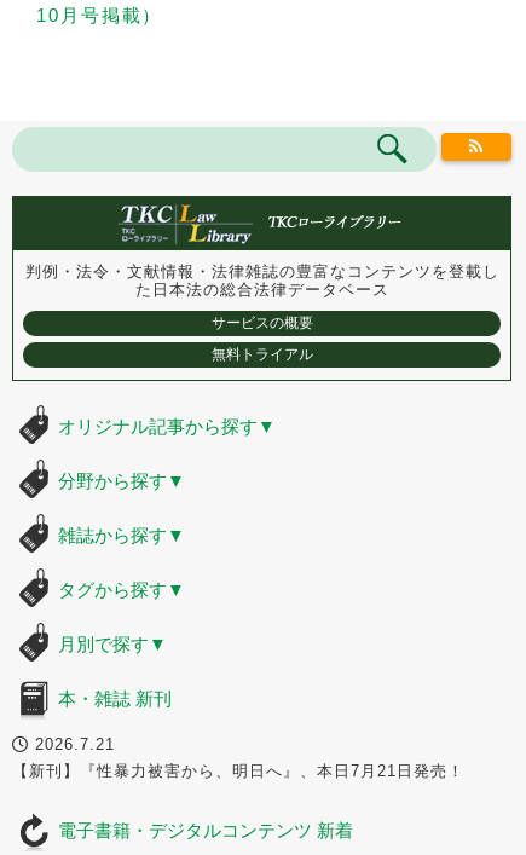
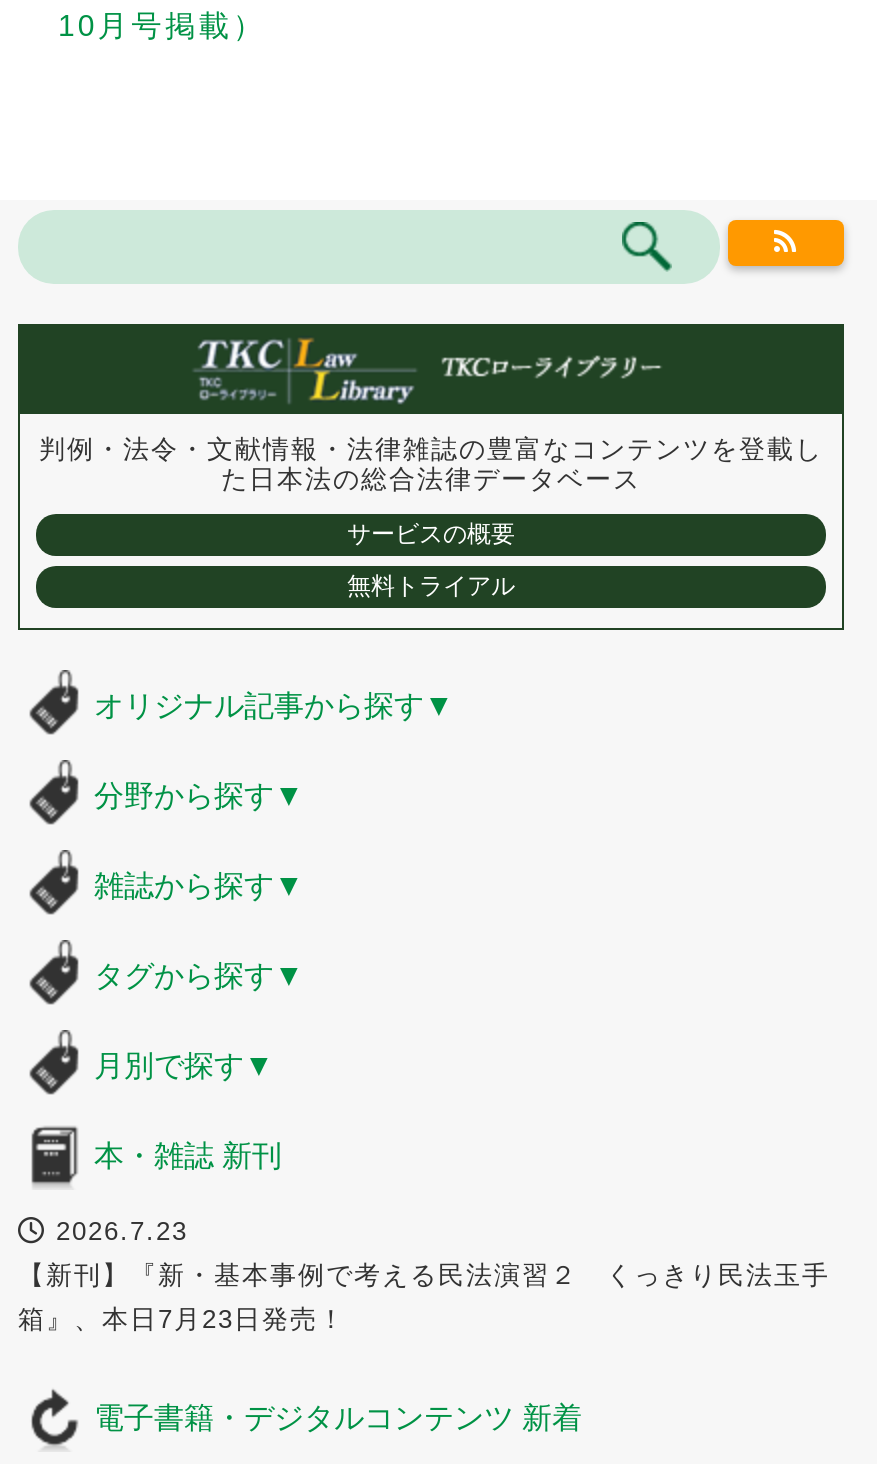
- 2026.7.21
- 【新刊】『性暴力被害から、明日へ』、本日7月21日発売！
+ 2026.7.23
+ 【新刊】『新・基本事例で考える民法演習２ くっきり民法玉手
+ 箱』、本日7月23日発売！
